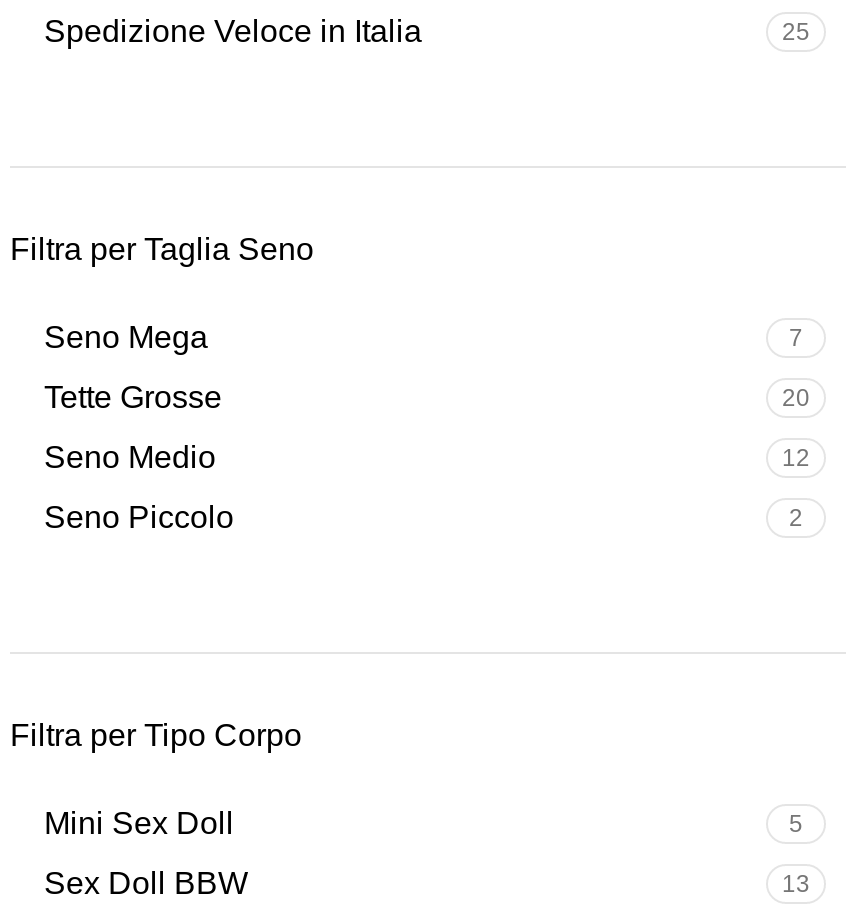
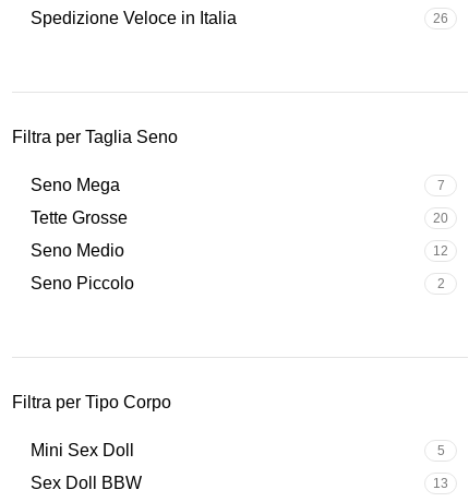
- 25
+ 26
